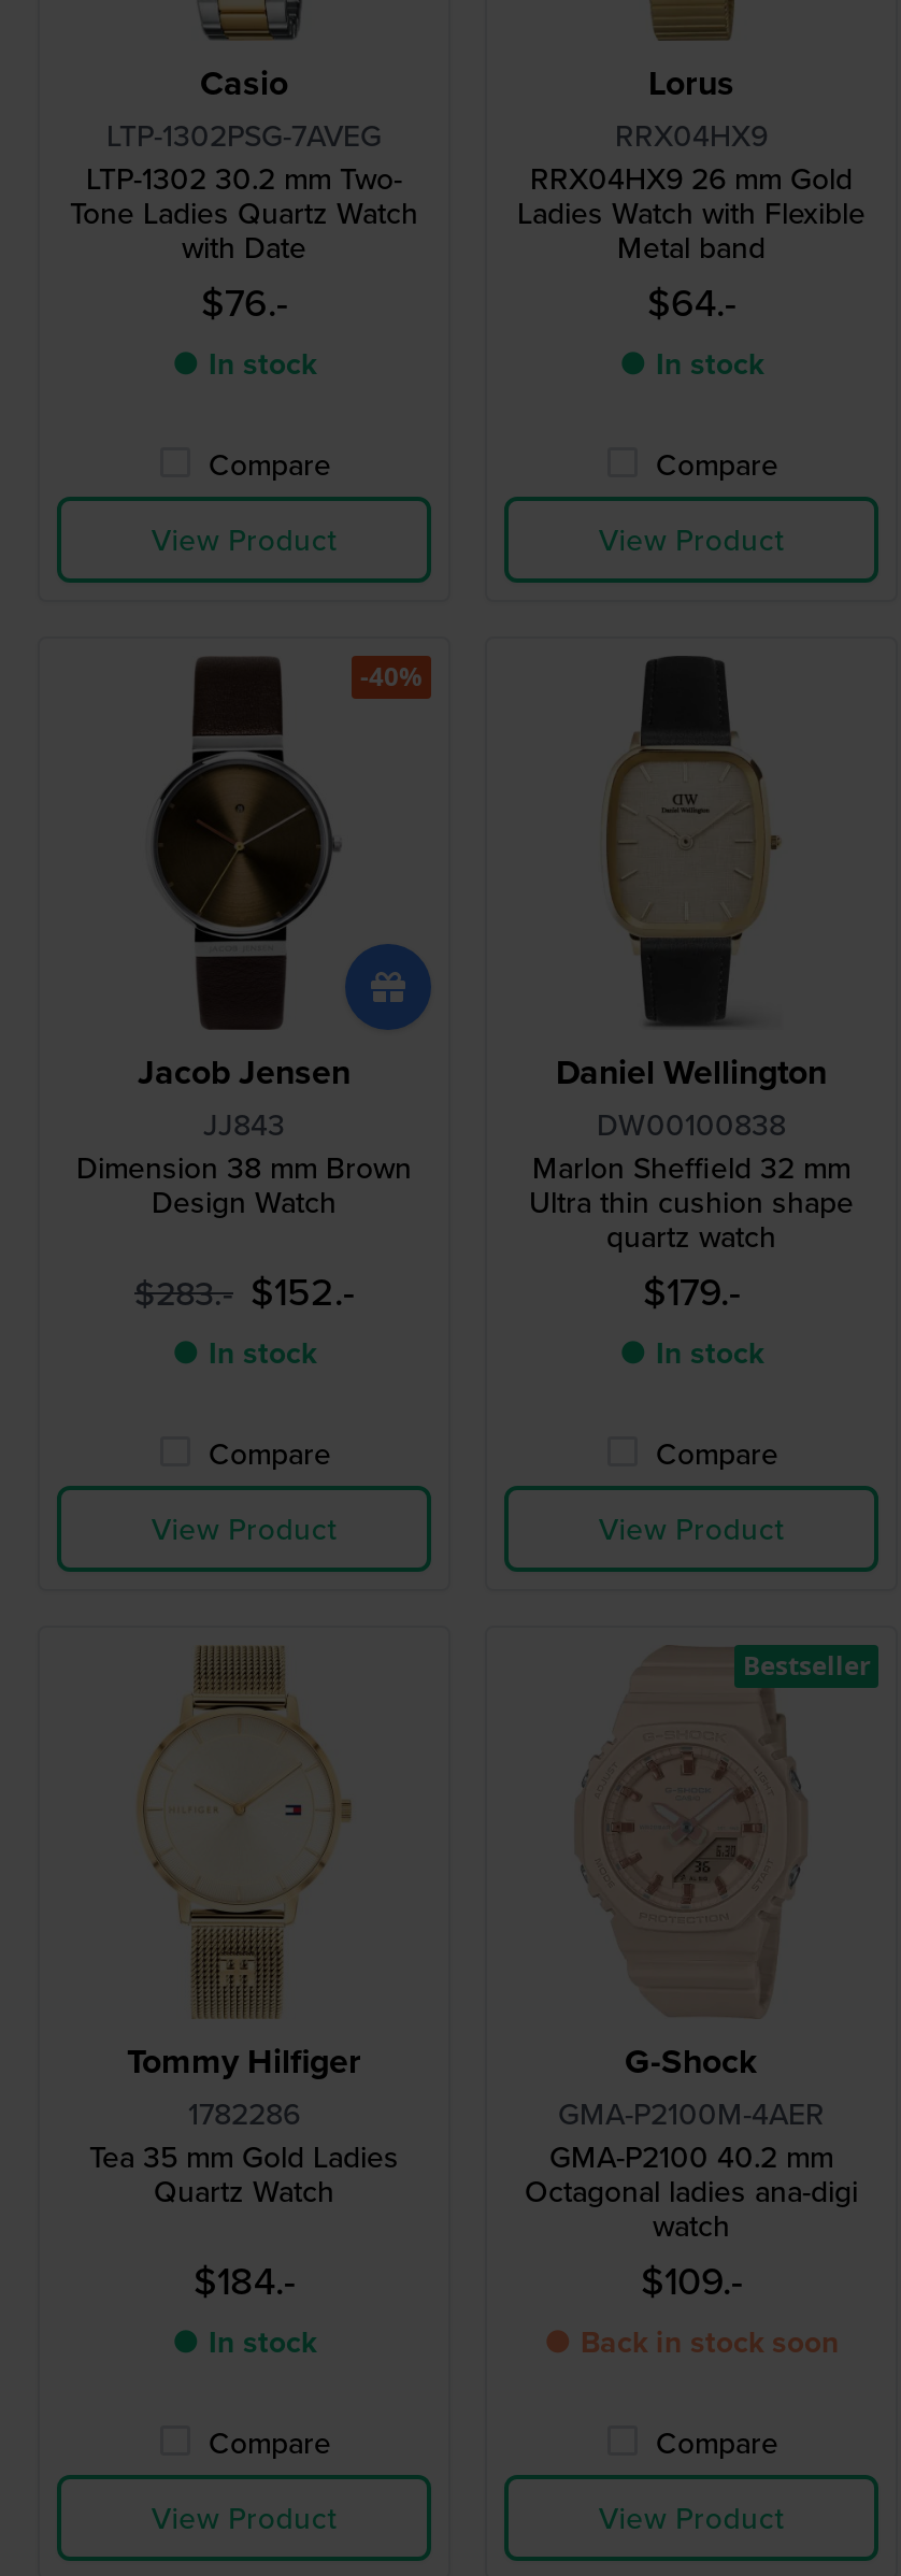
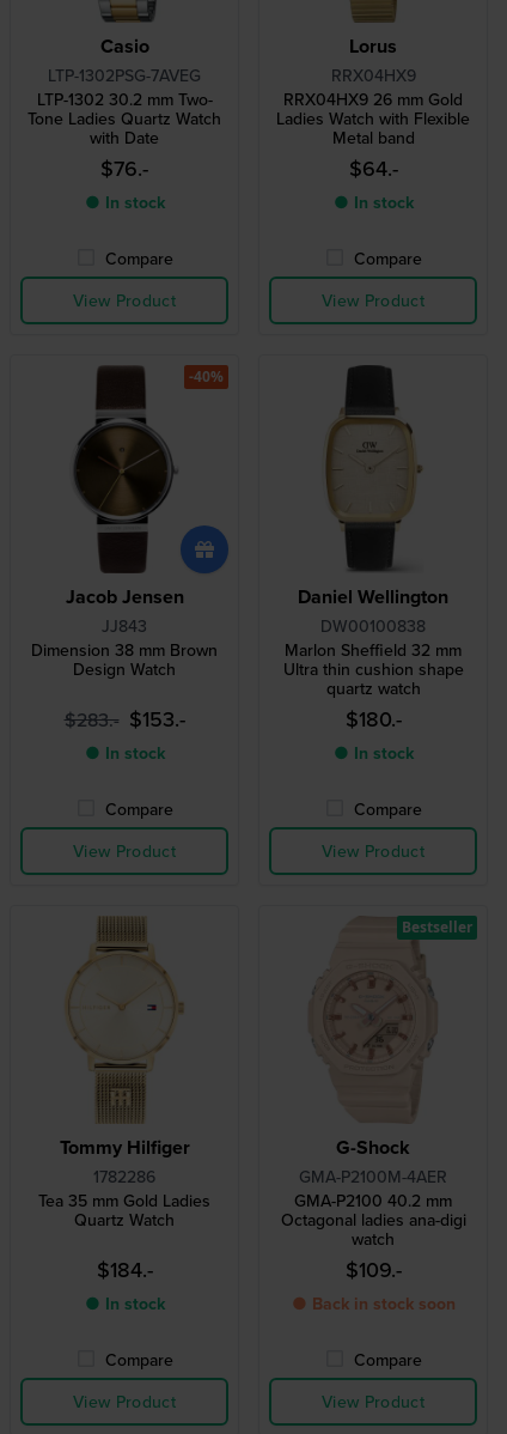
- $283.- $152.-
+ $283.- $153.-

- $179.-
+ $180.-
